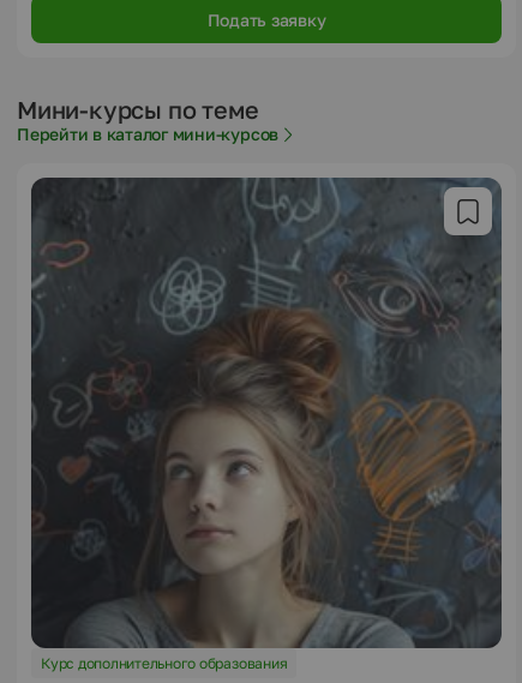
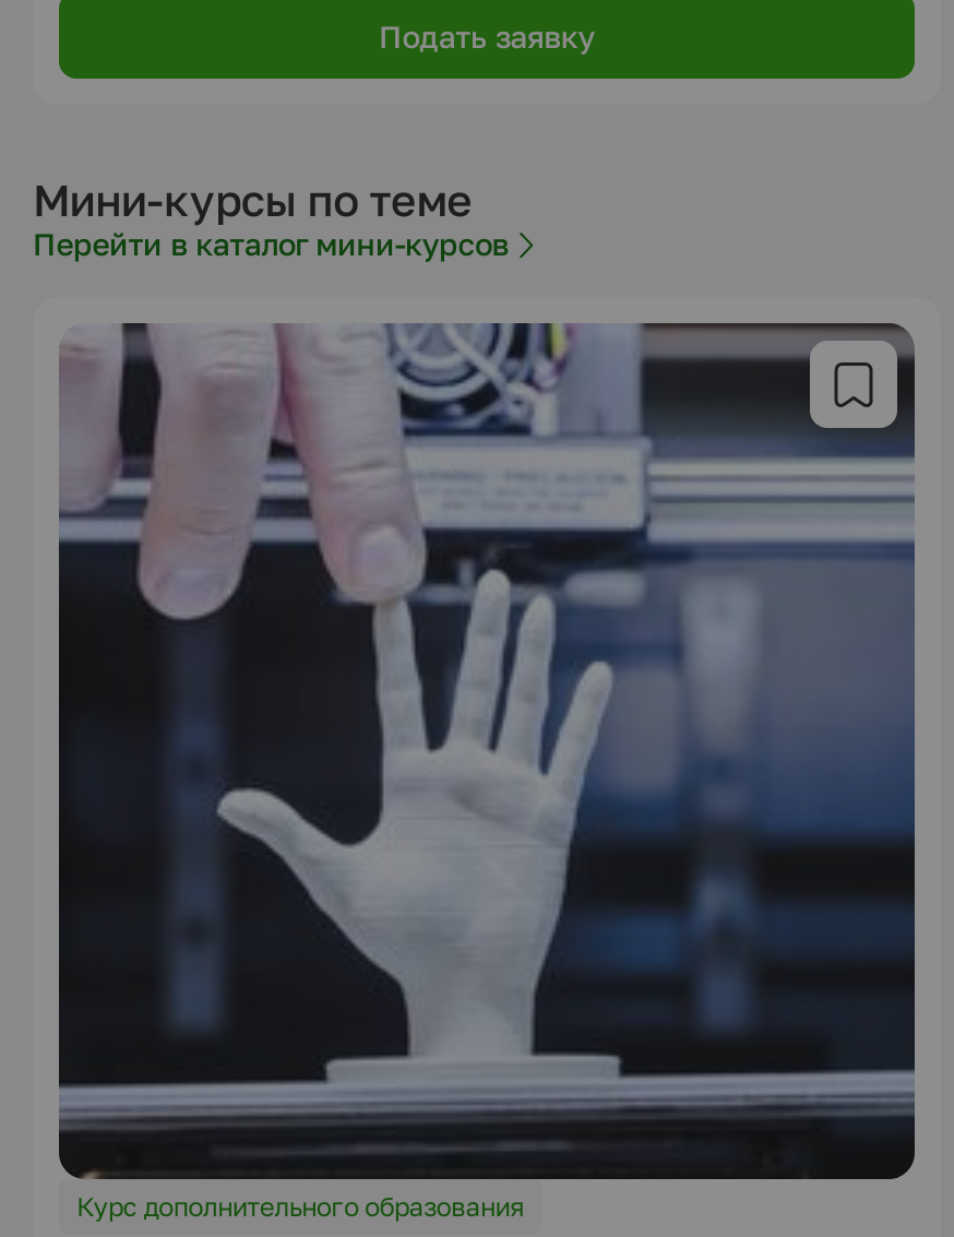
- [image]
+ [image]
